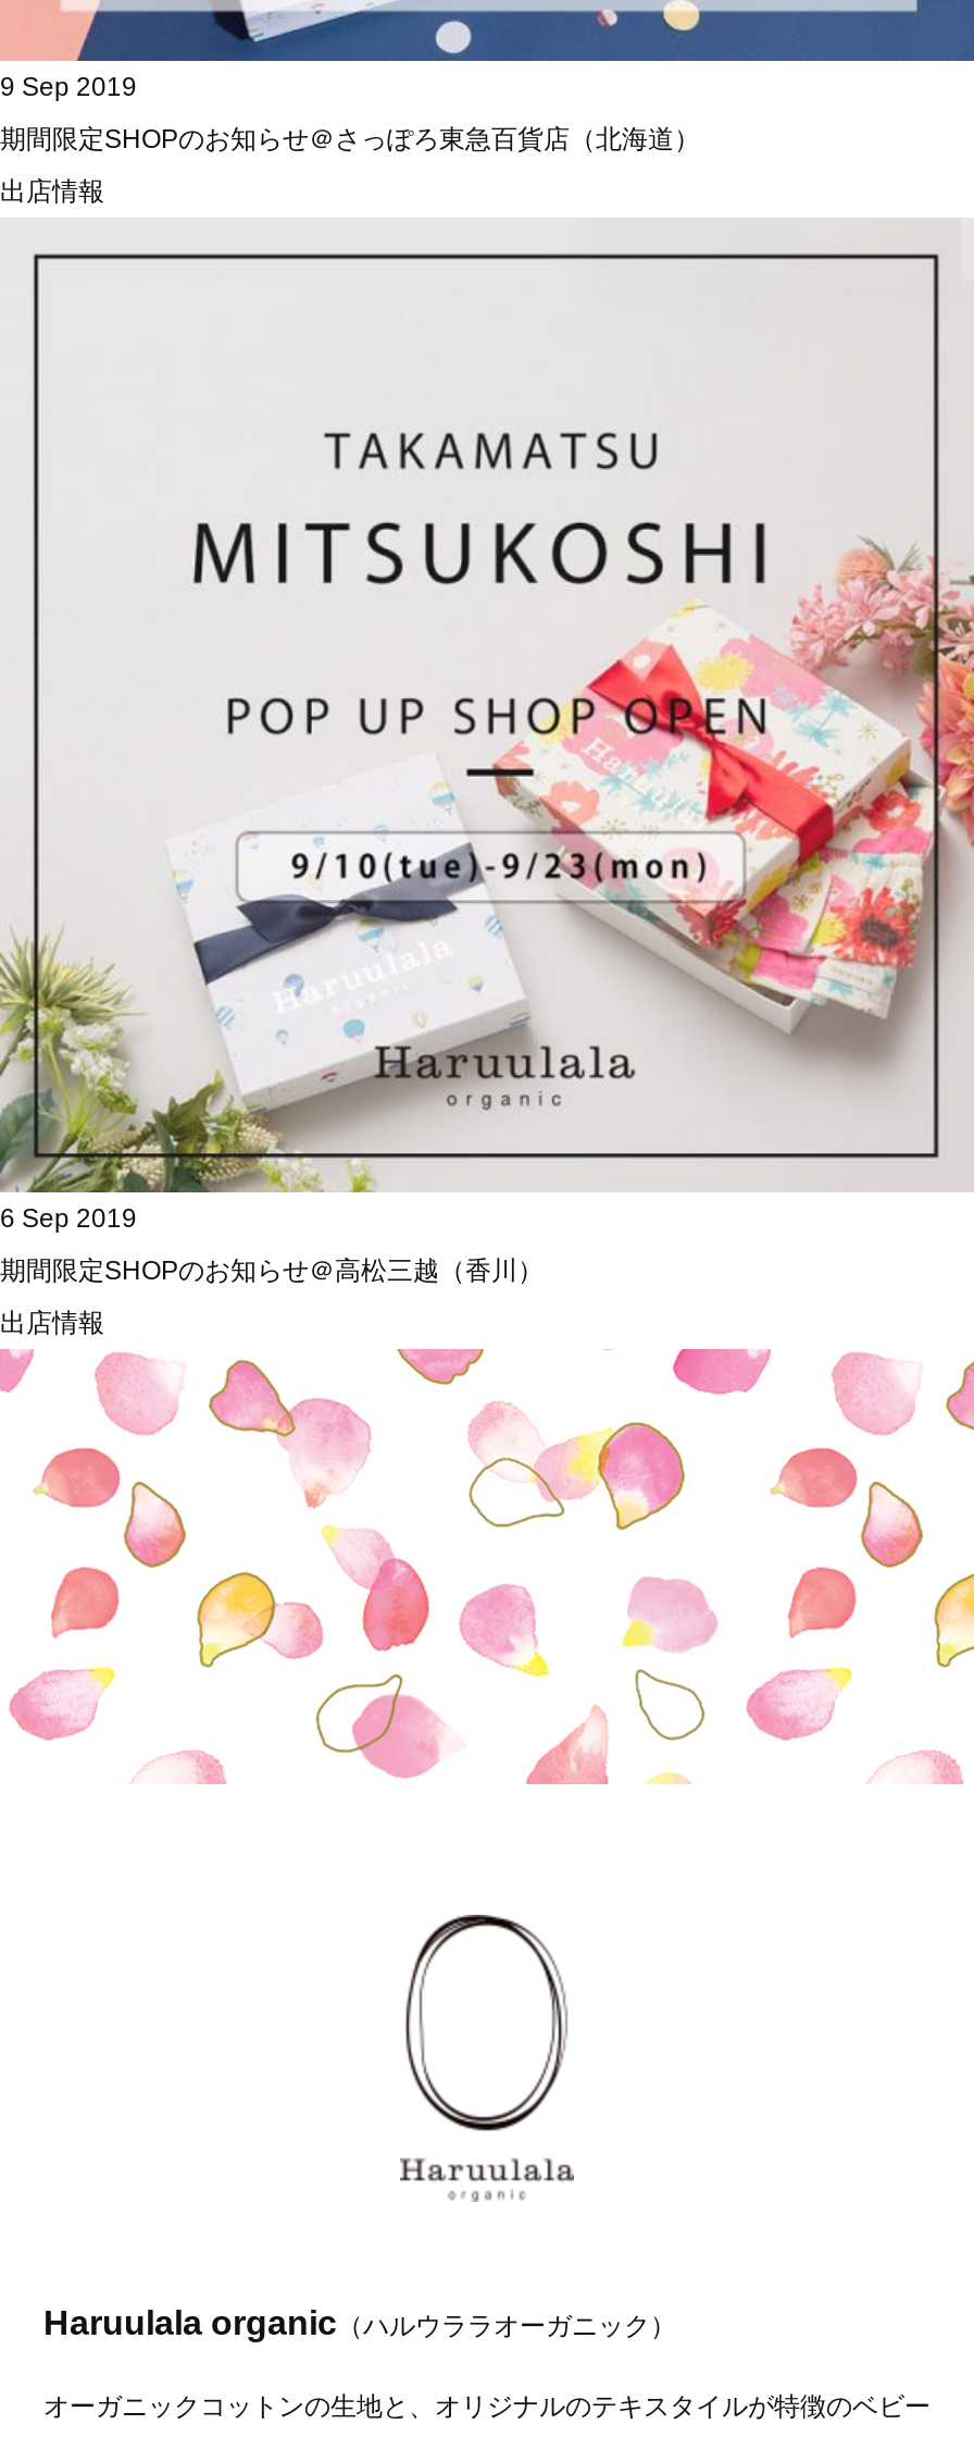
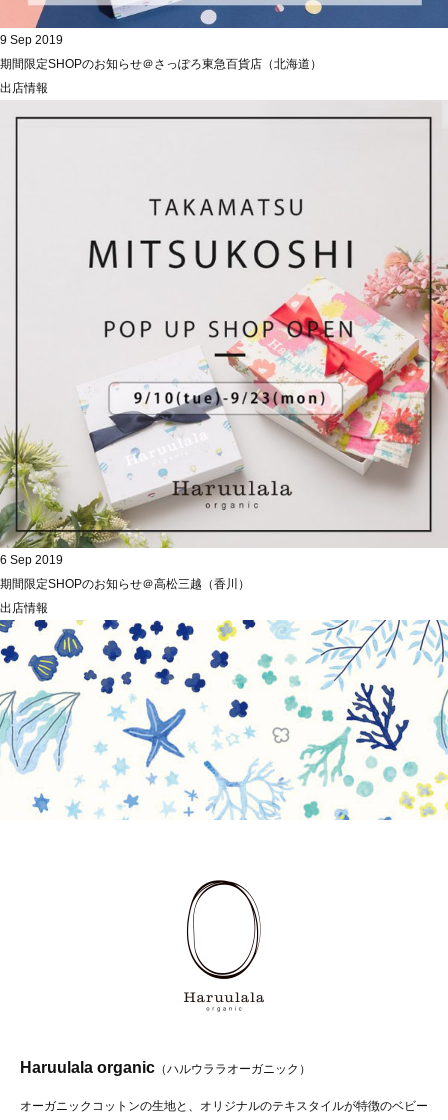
- [image]
+ [image]
